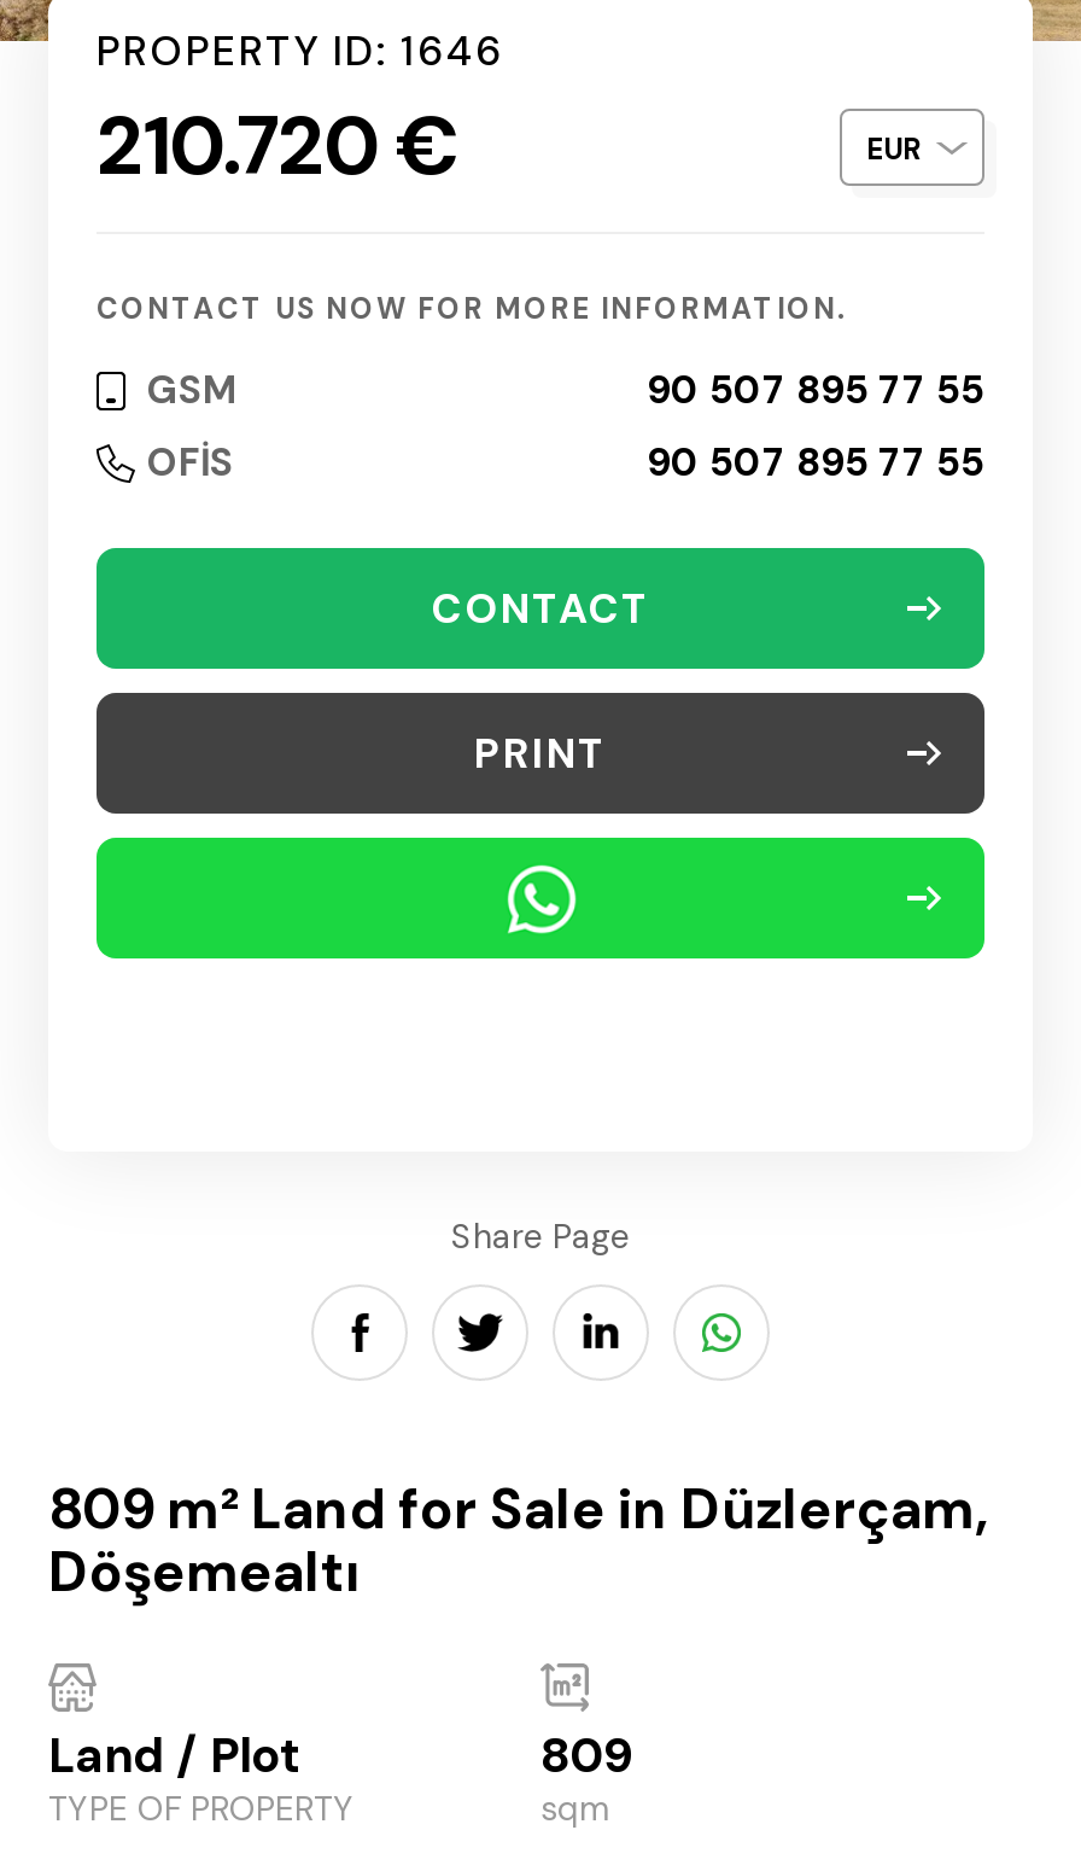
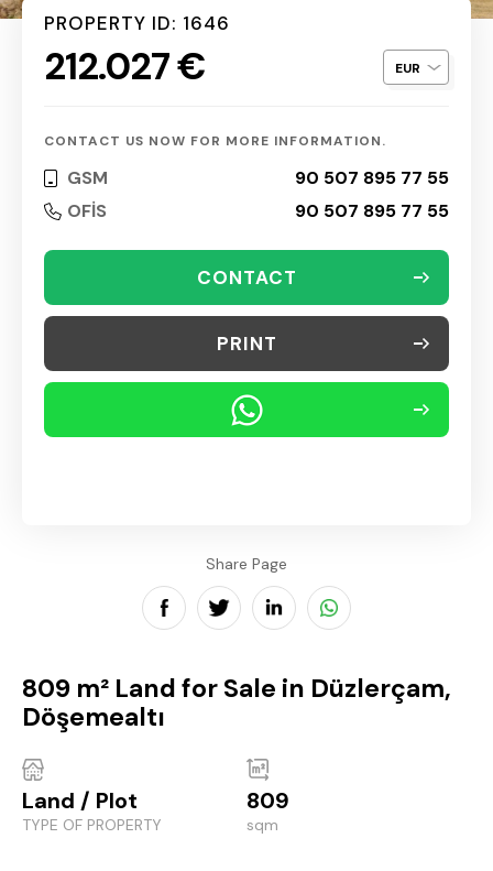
- 210.720 €
+ 212.027 €
